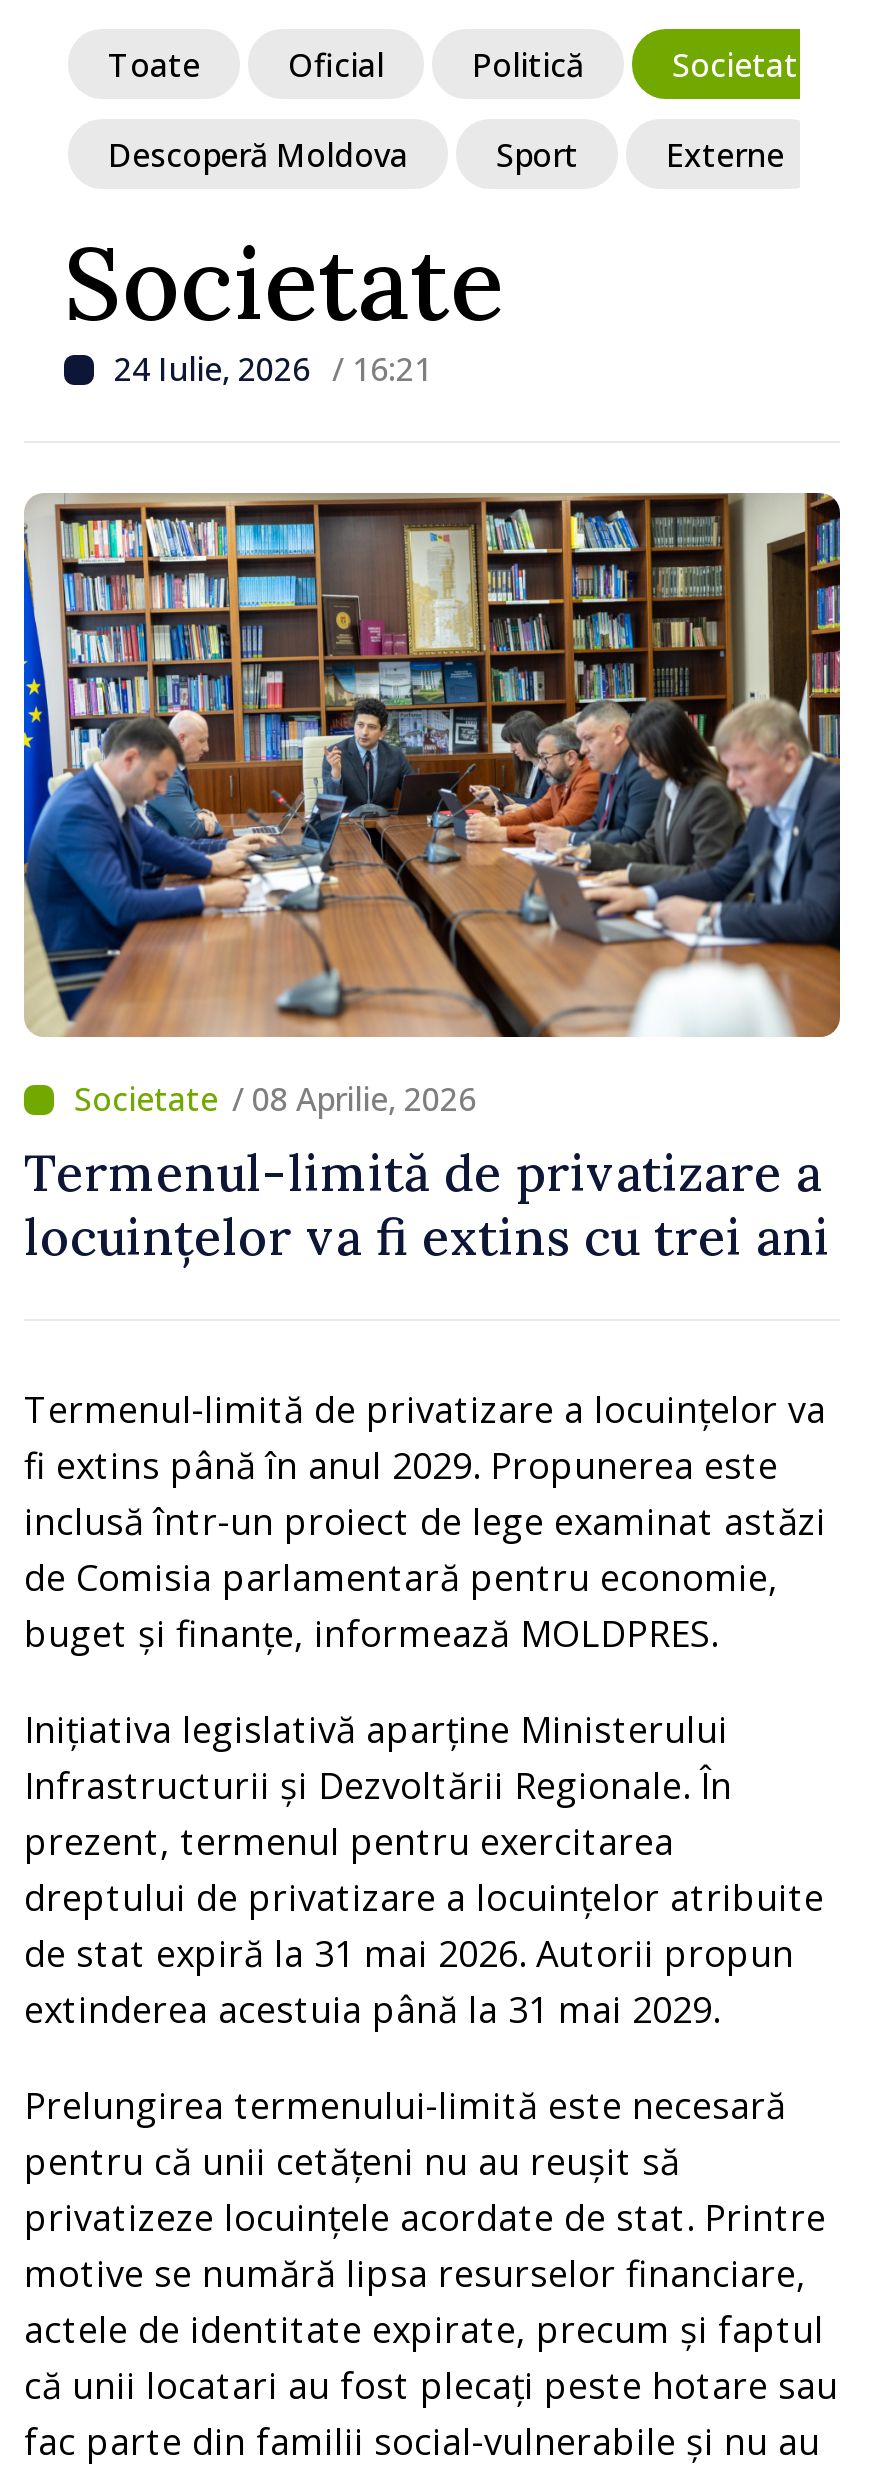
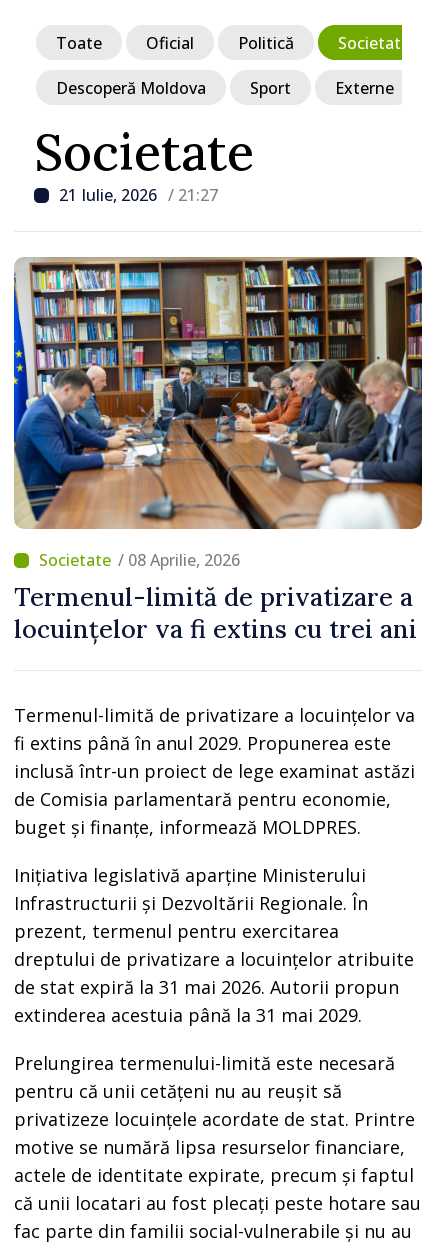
- 24 Iulie, 2026 / 16:21
+ 21 Iulie, 2026 / 21:27
